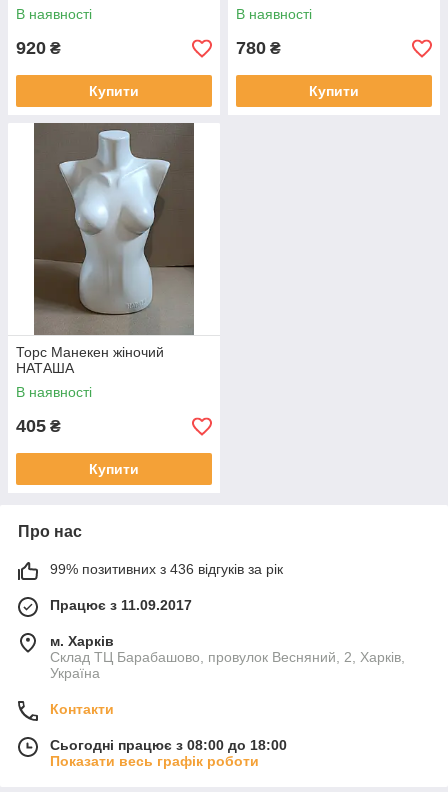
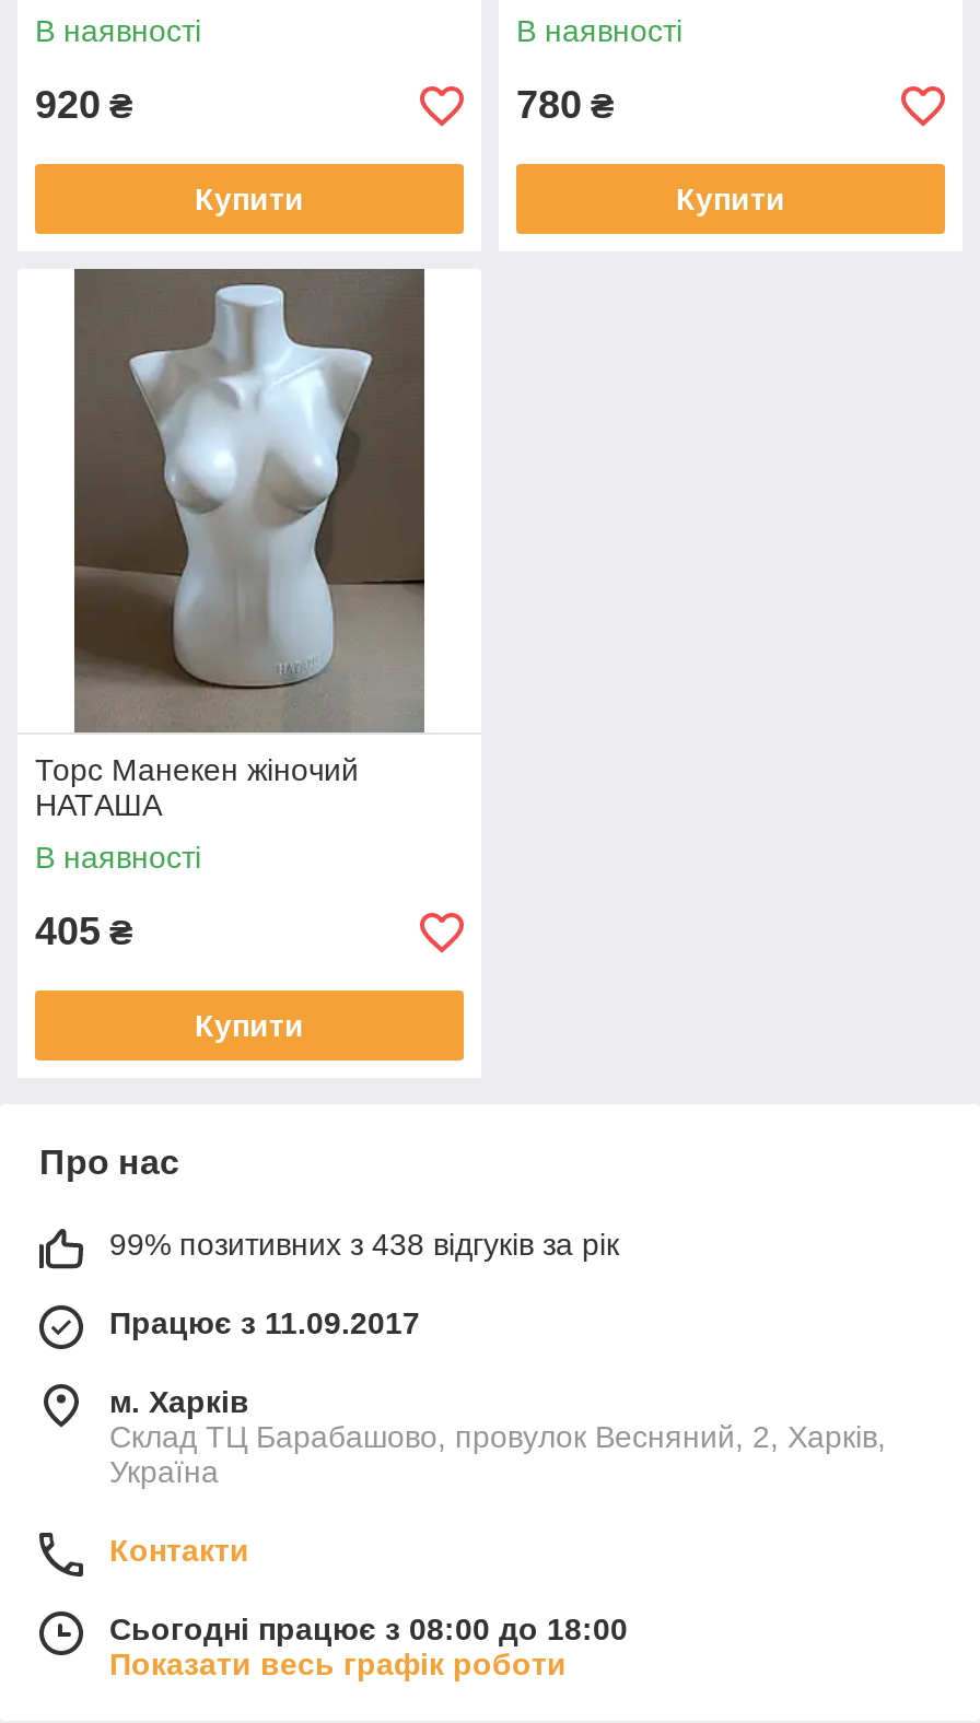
- 99% позитивних з 436 відгуків за рік
+ 99% позитивних з 438 відгуків за рік
